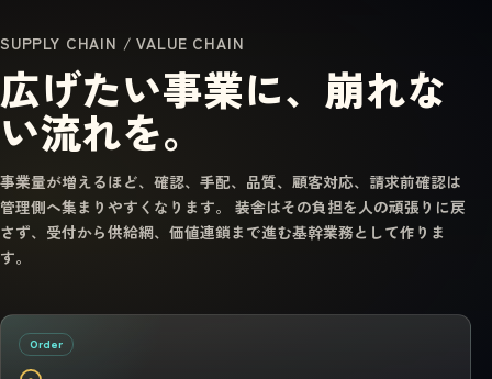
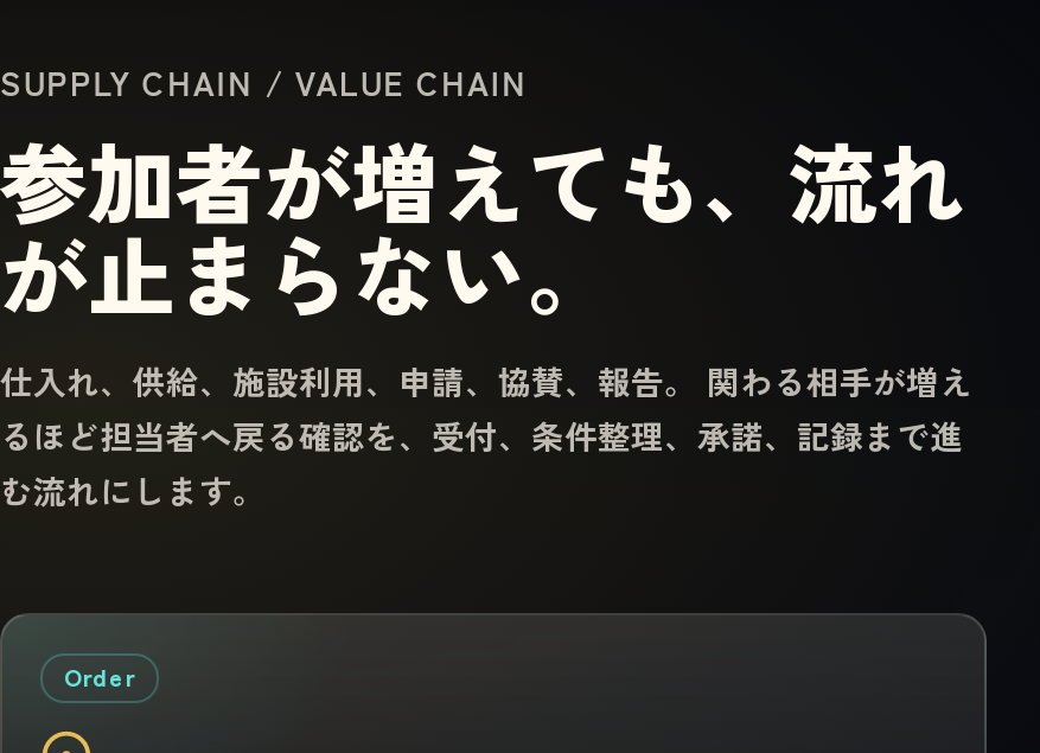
- 広げたい事業に、崩れな
- い流れを。
- 事業量が増えるほど、確認、手配、品質、顧客対応、請求前確認は
- 管理側へ集まりやすくなります。 装舎はその負担を人の頑張りに戻
- さず、受付から供給網、価値連鎖まで進む基幹業務として作りま
- す。
+ 参加者が増えても、流れ
+ が止まらない。
+ 仕入れ、供給、施設利用、申請、協賛、報告。 関わる相手が増え
+ るほど担当者へ戻る確認を、受付、条件整理、承諾、記録まで進
+ む流れにします。
